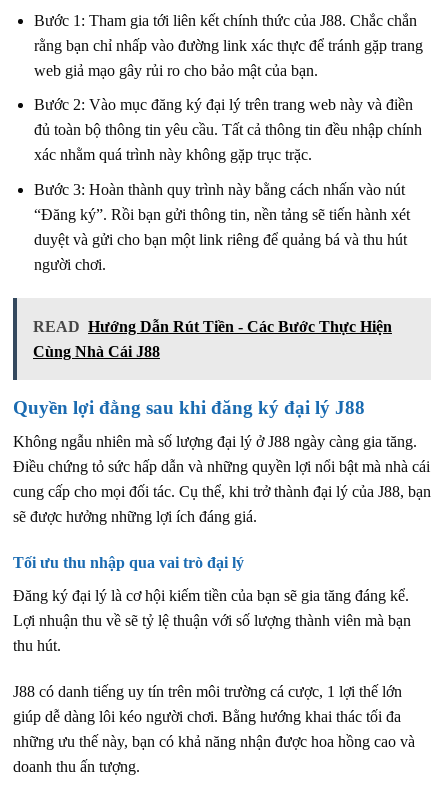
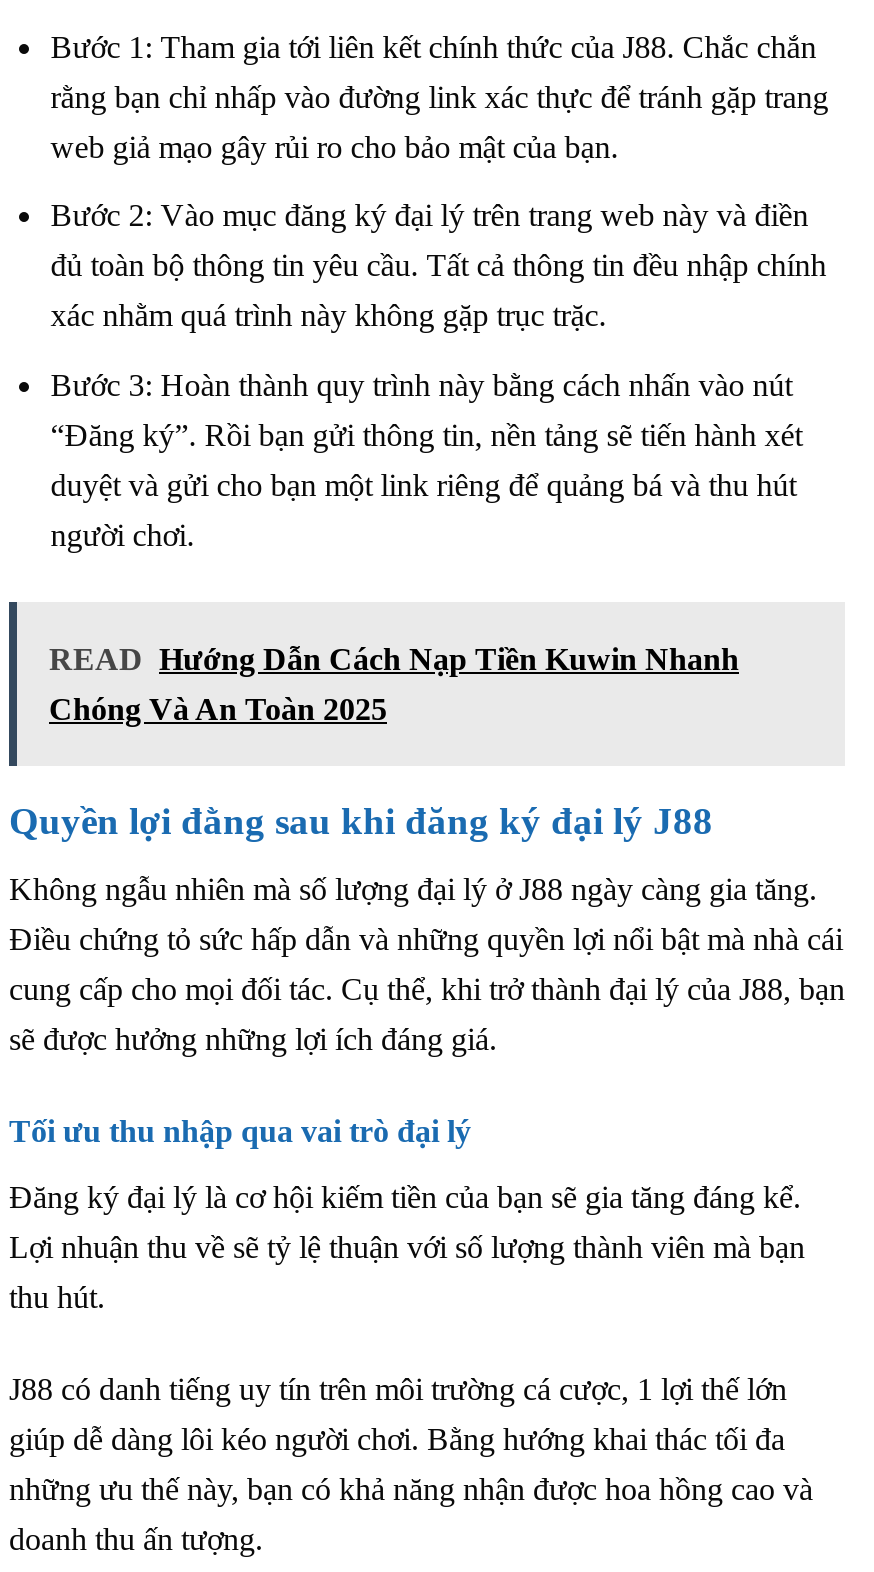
- READ Hướng Dẫn Rút Tiền - Các Bước Thực Hiện
+ READ Hướng Dẫn Cách Nạp Tiền Kuwin Nhanh

- Cùng Nhà Cái J88
+ Chóng Và An Toàn 2025
